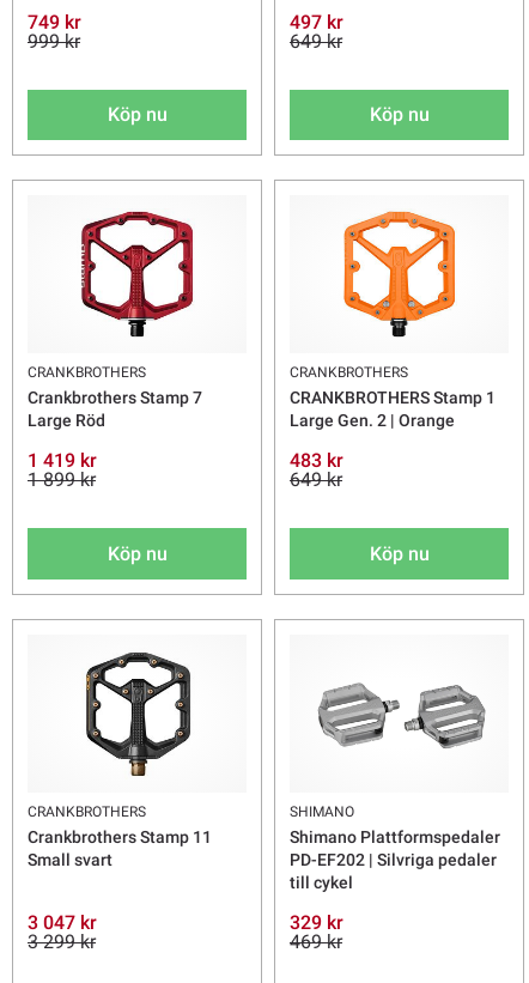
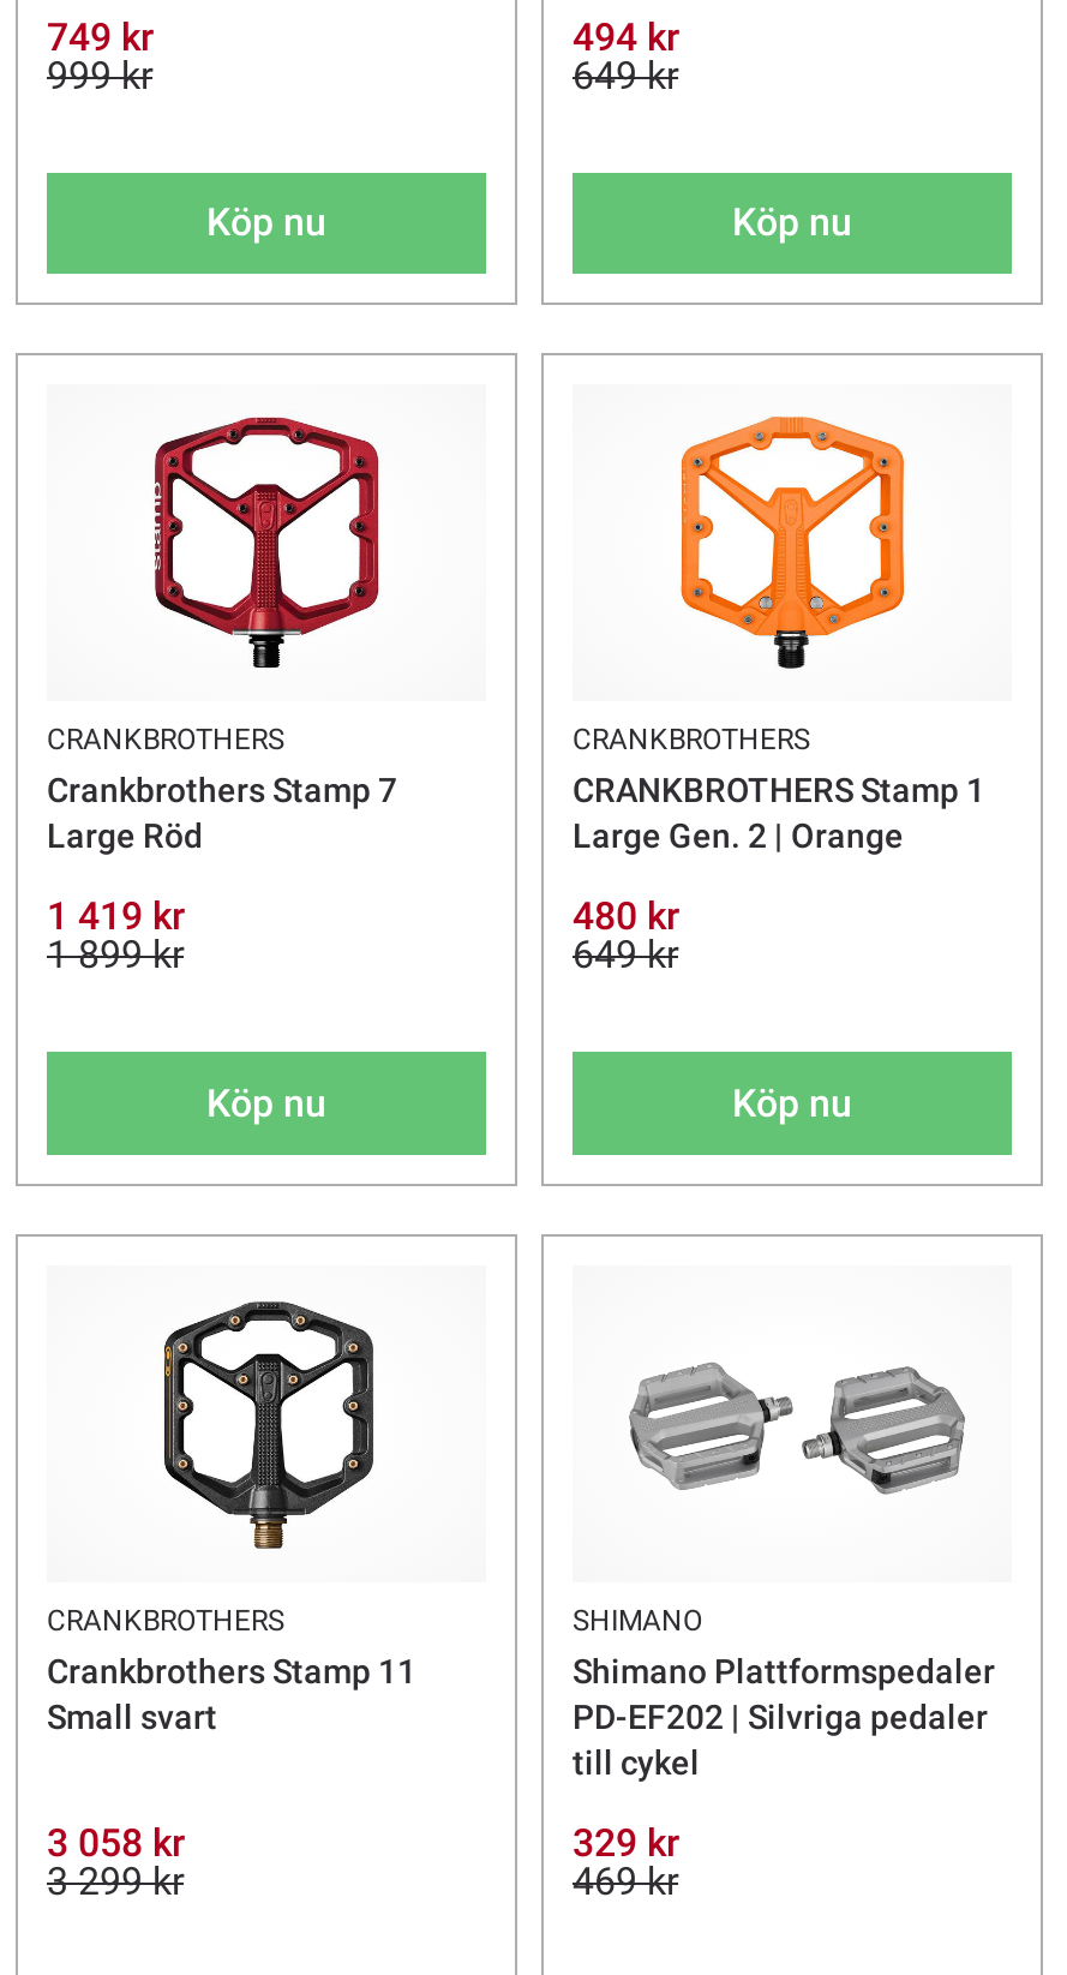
- 497 kr
+ 494 kr

- 483 kr
+ 480 kr

- 3 047 kr
+ 3 058 kr
